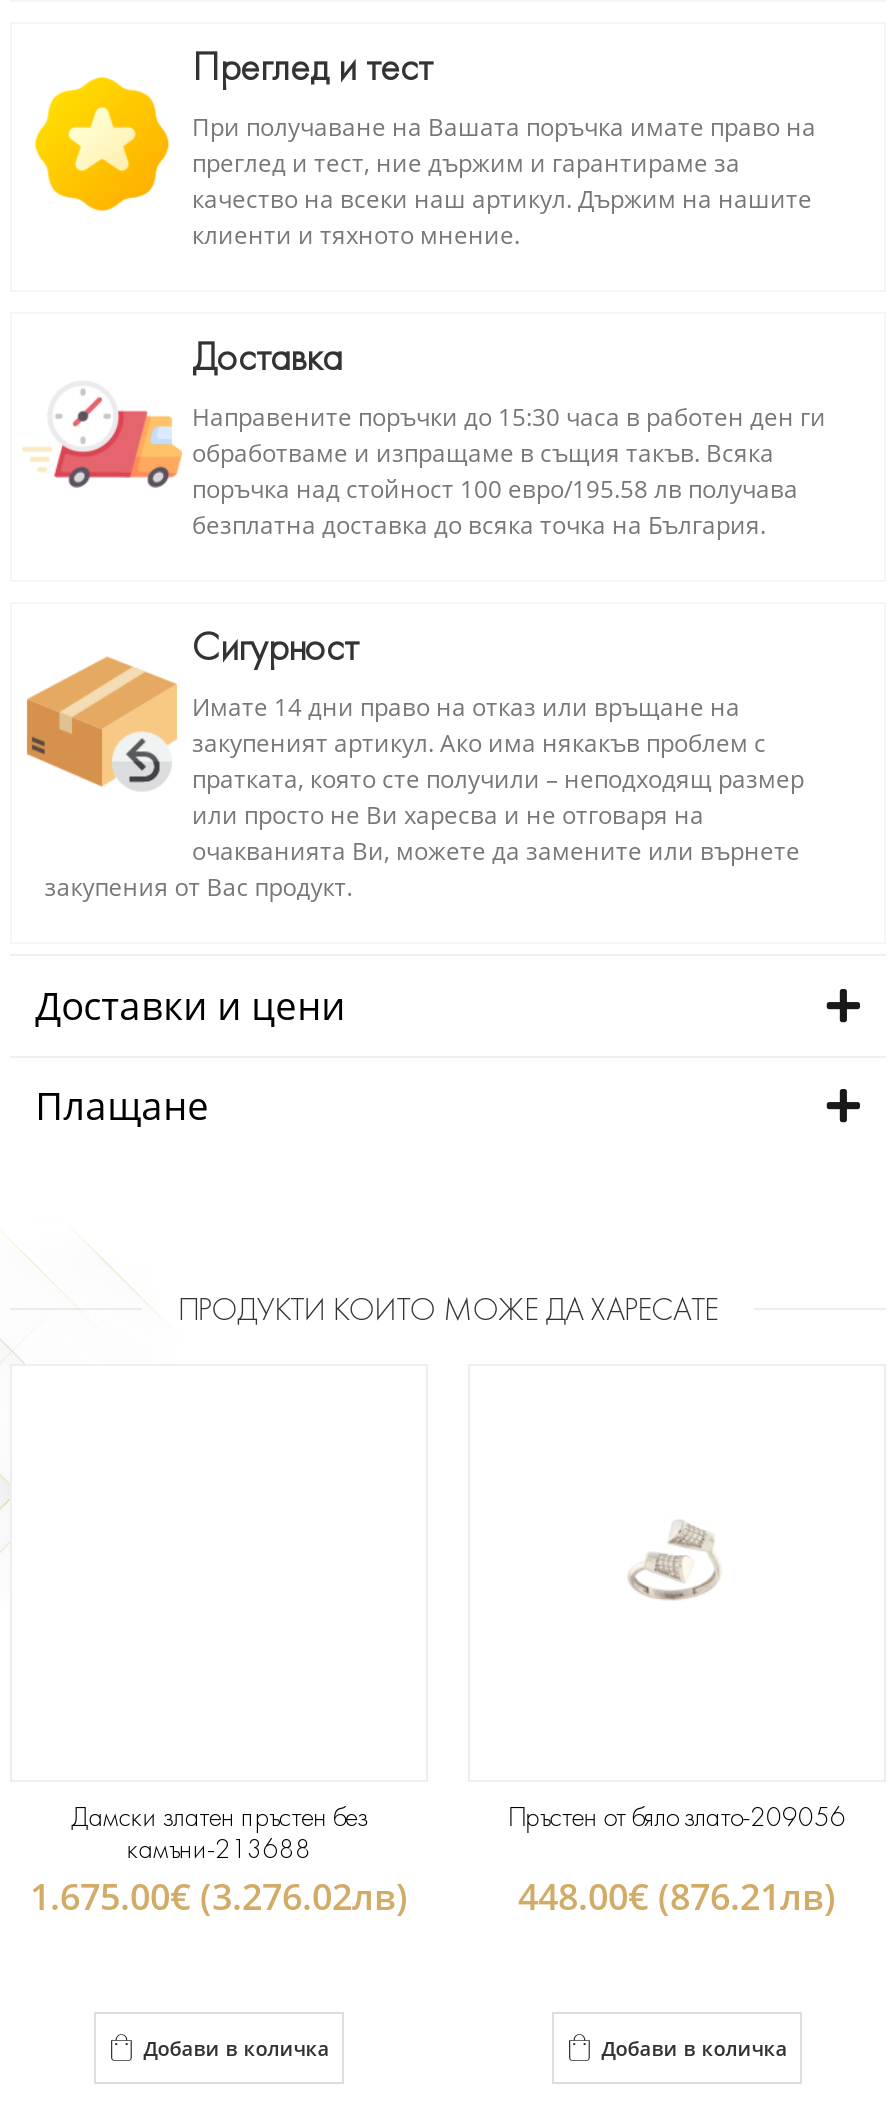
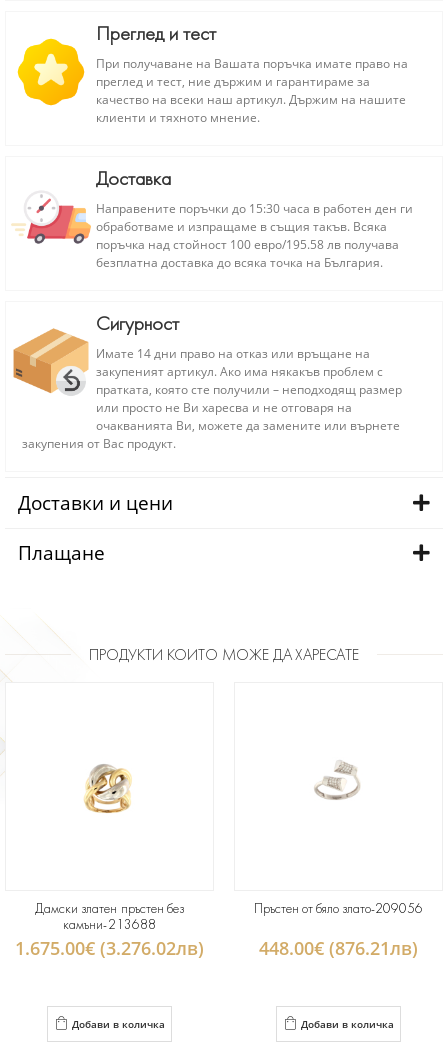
+ [image]
